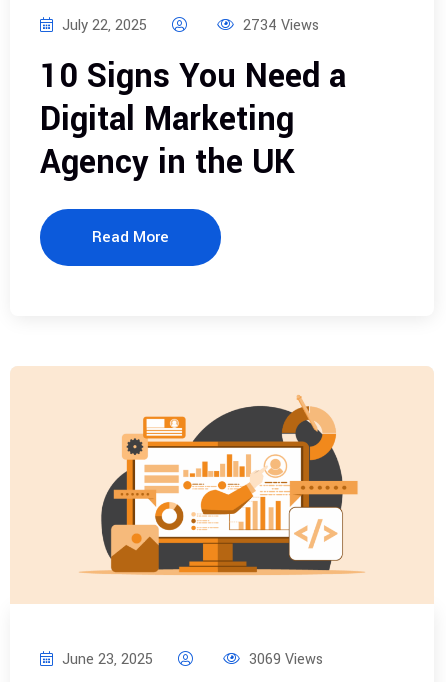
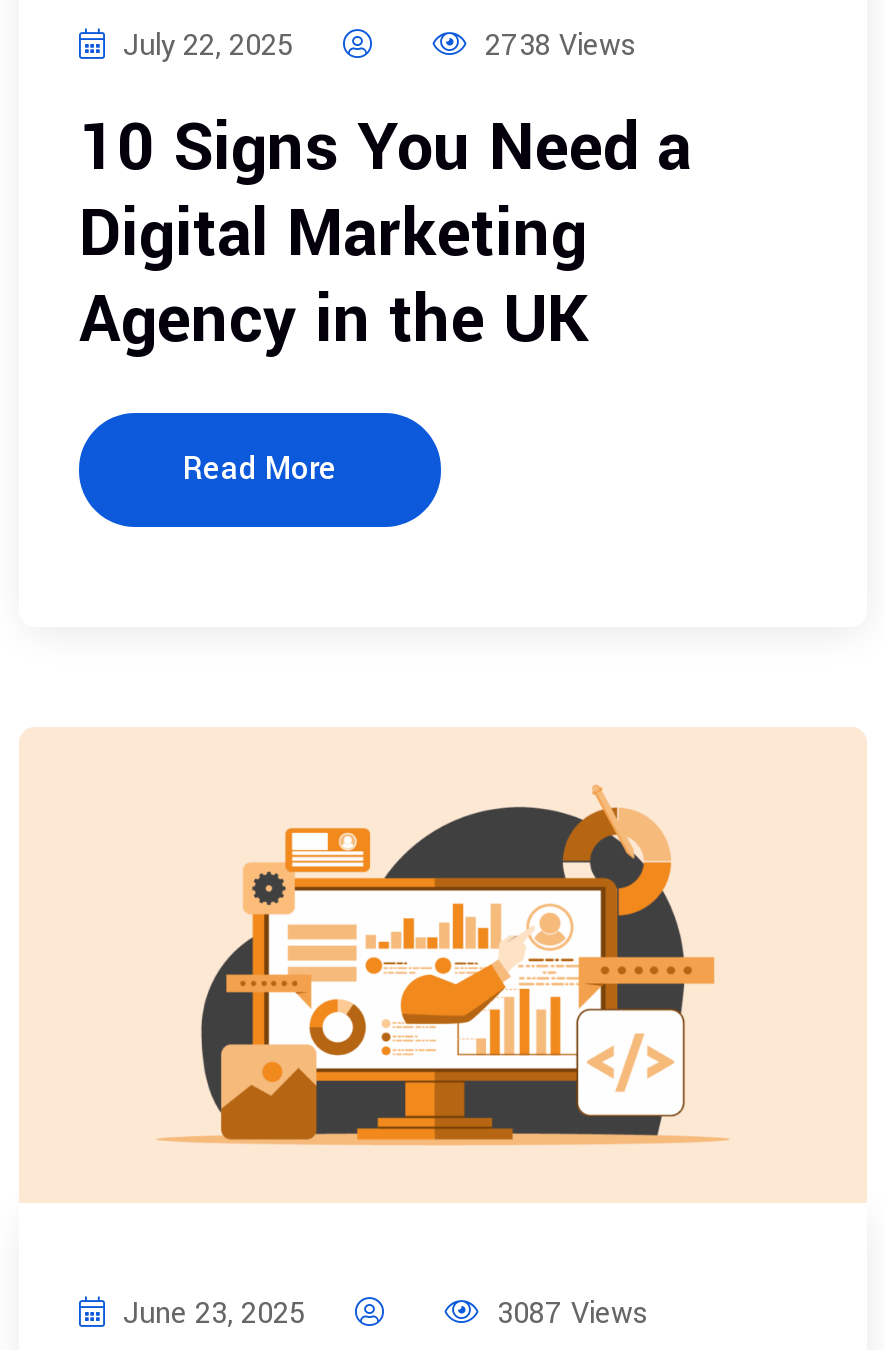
- 2734 Views
+ 2738 Views

- 3069 Views
+ 3087 Views
